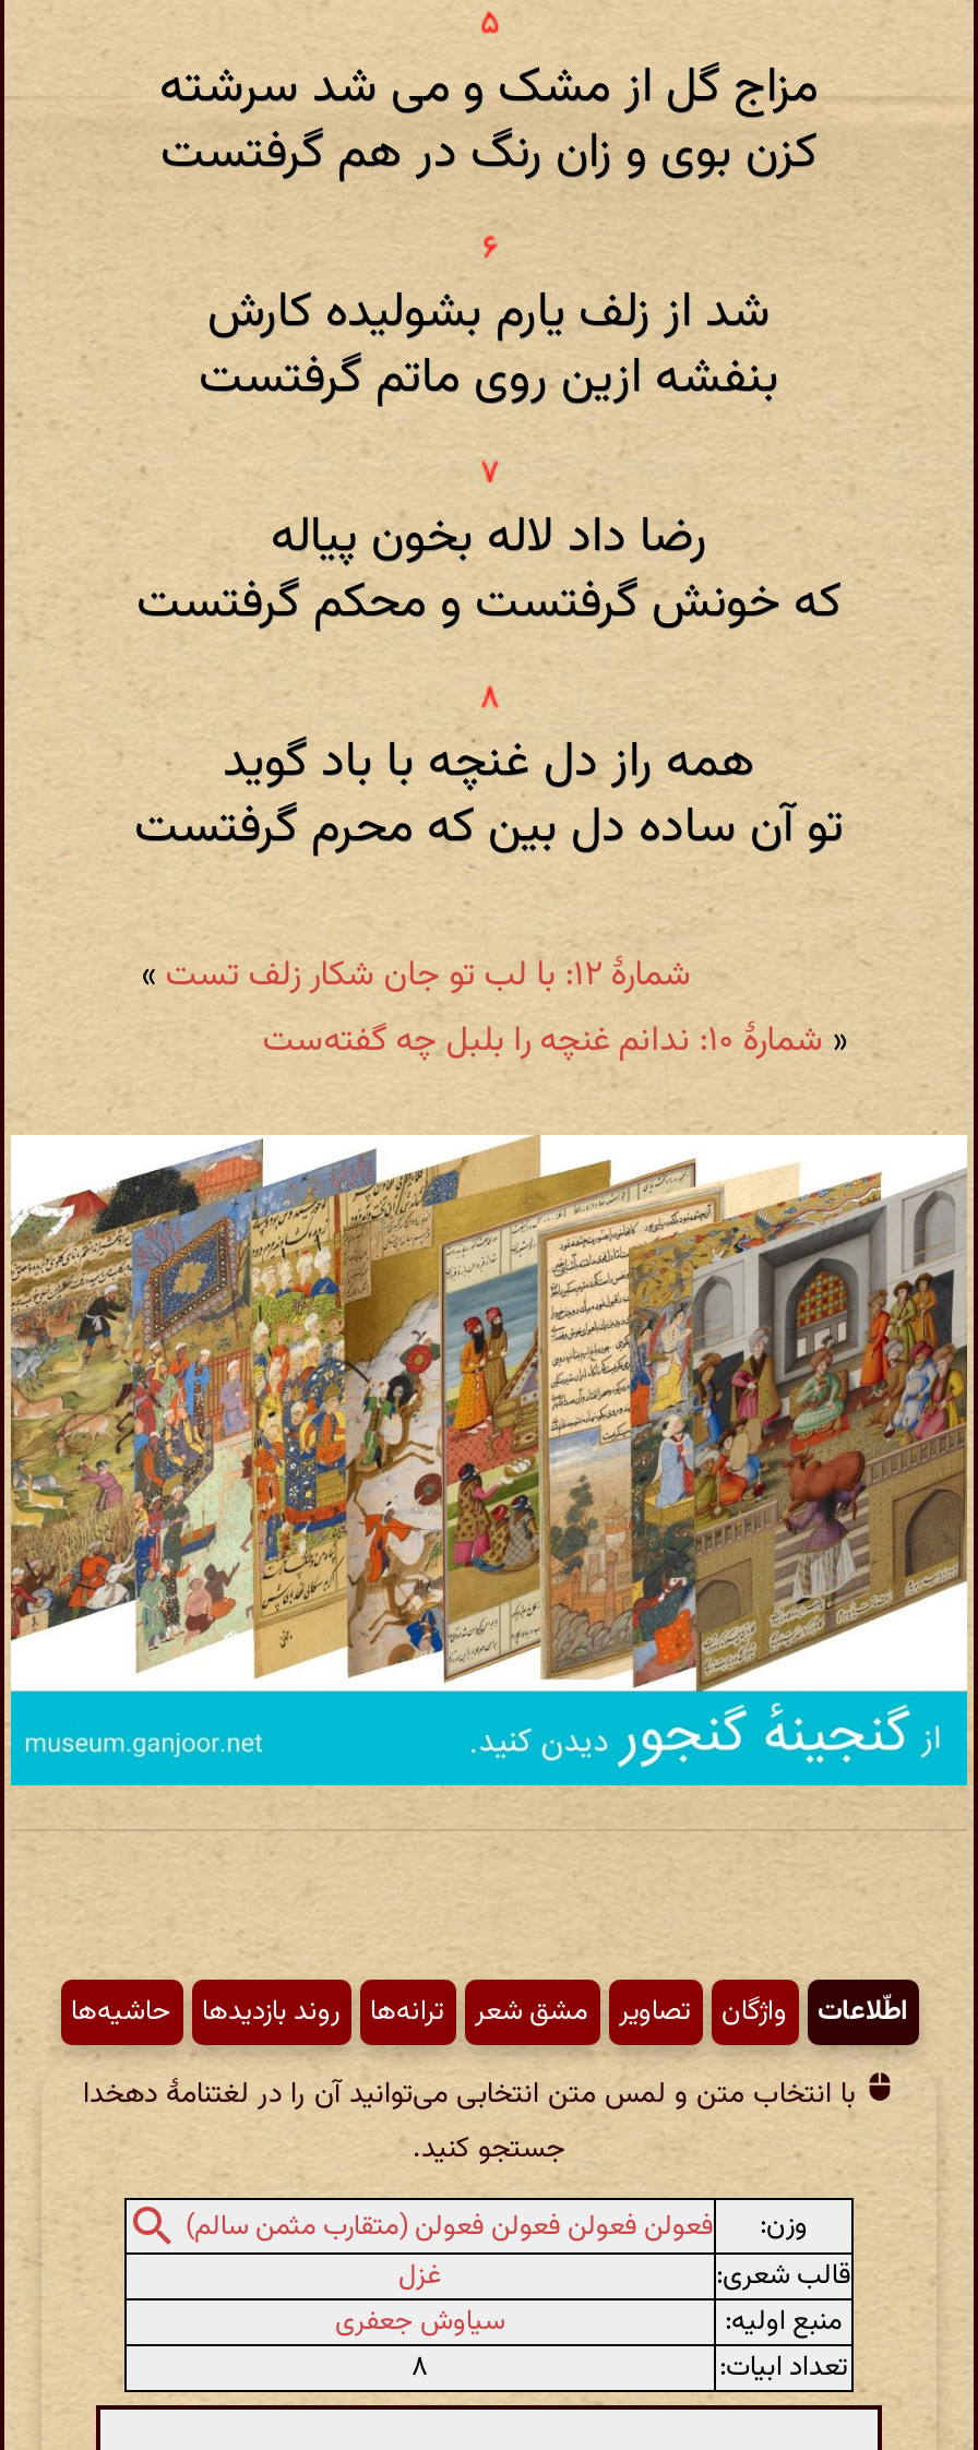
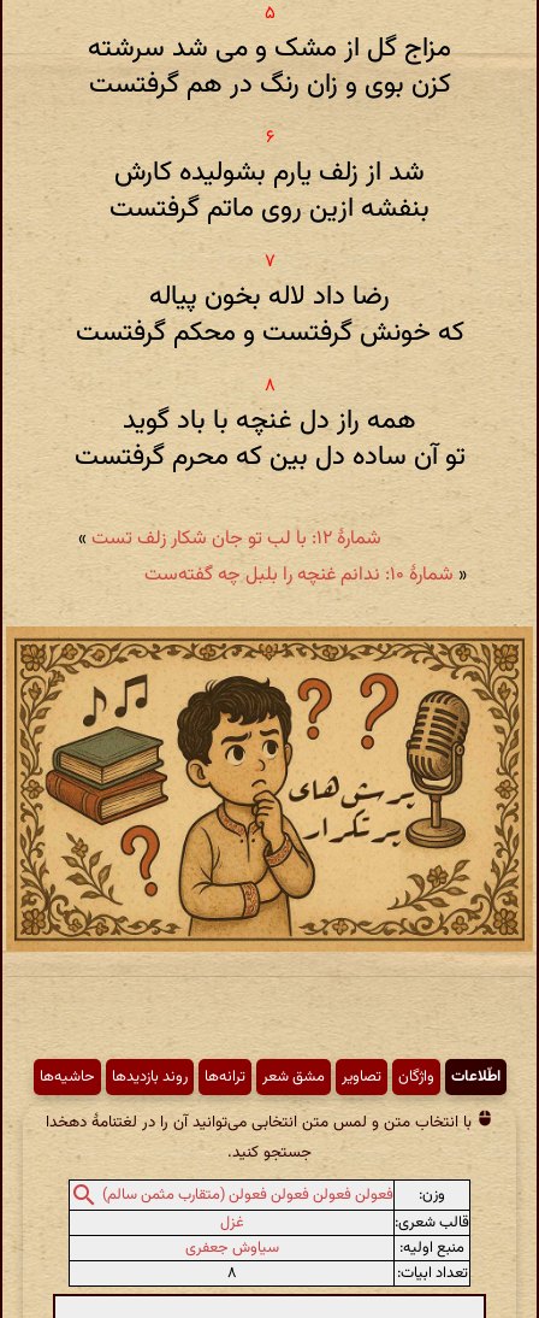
- [image]
+ [image]
